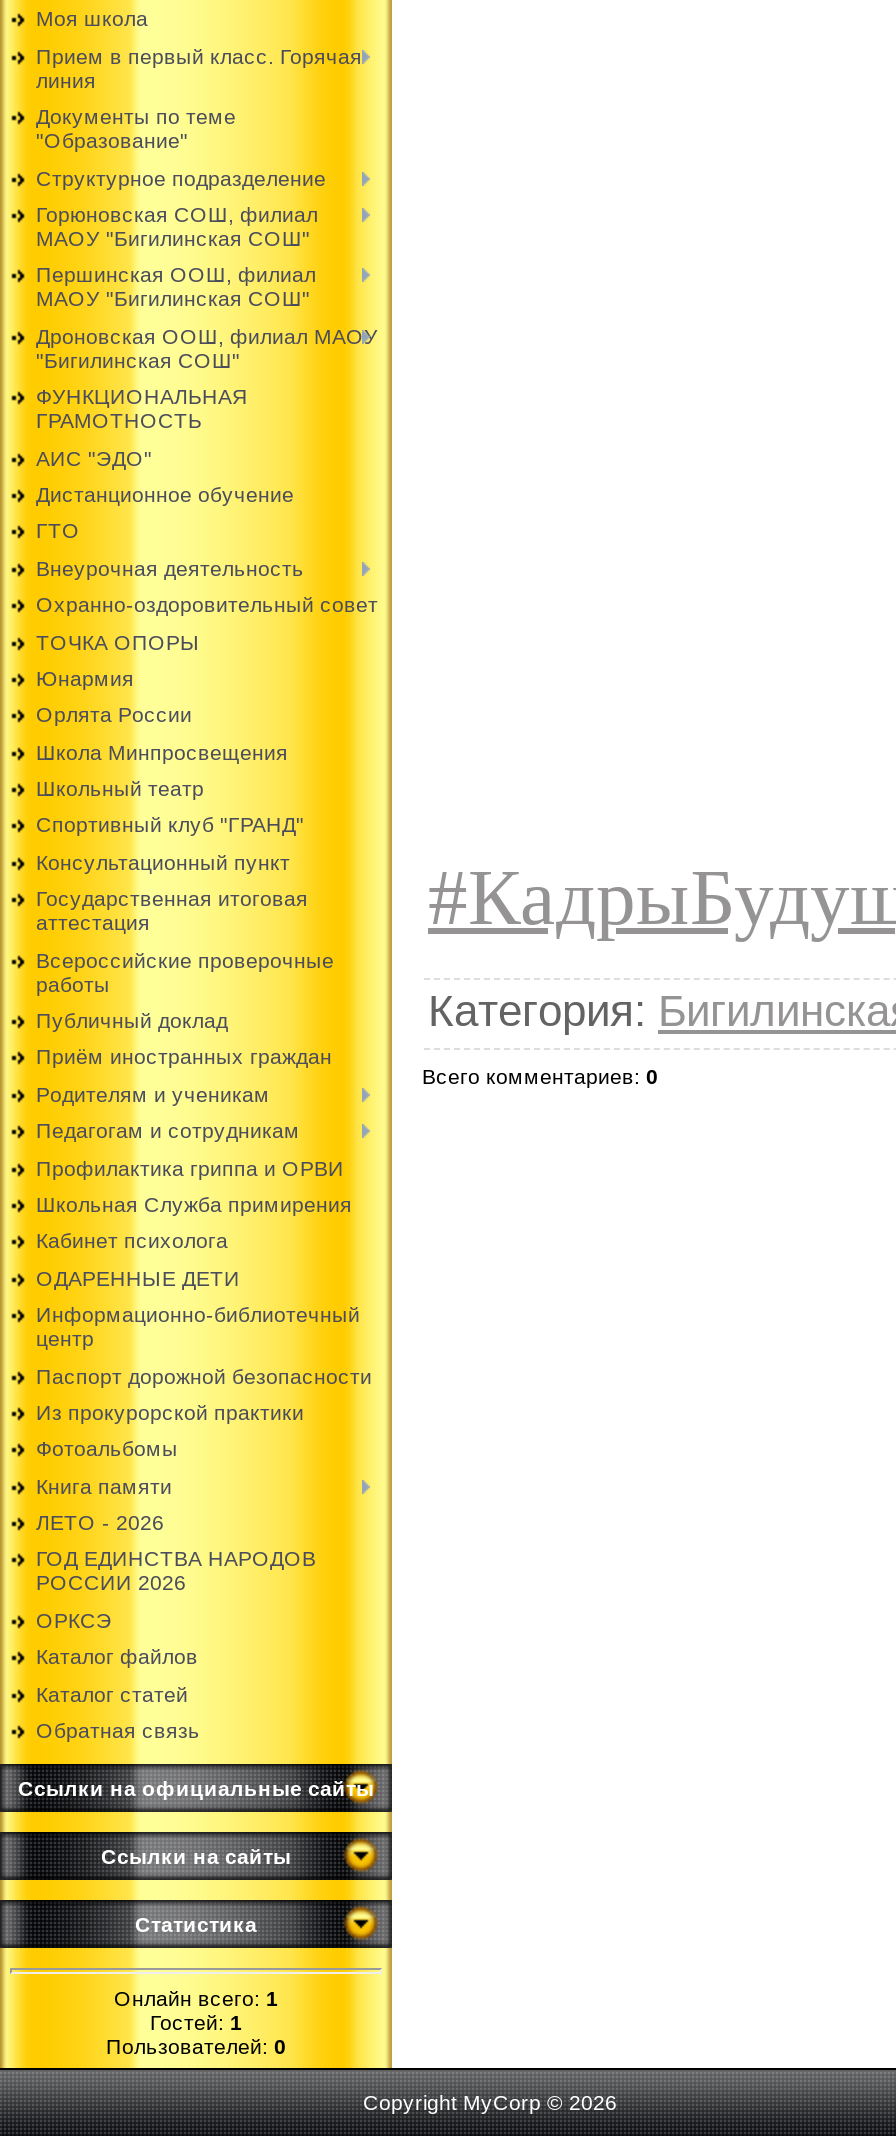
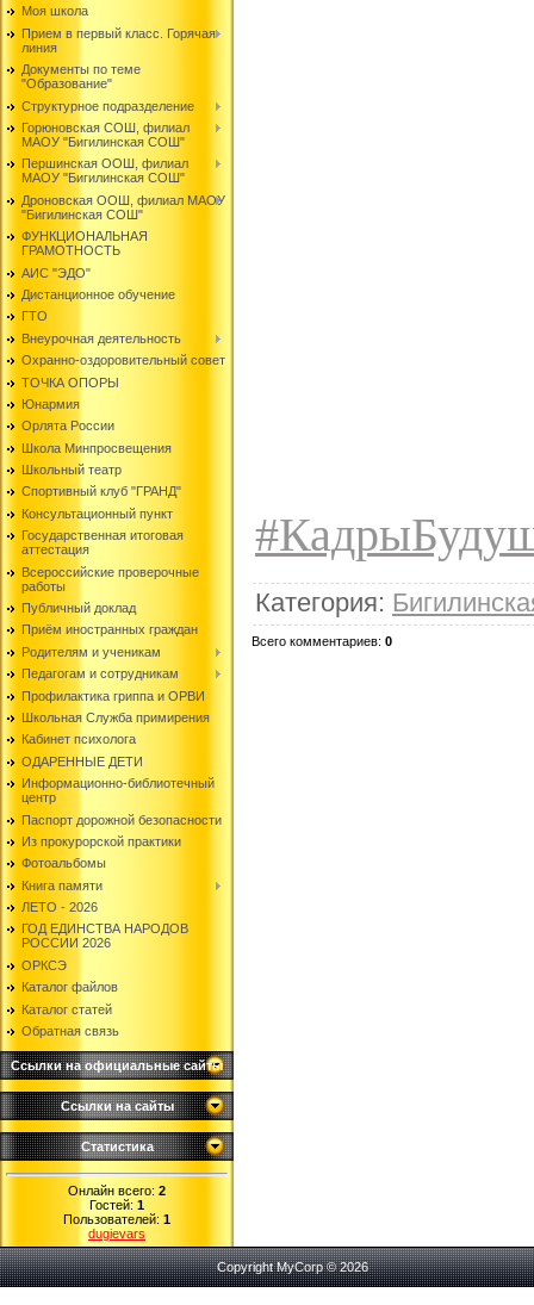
- Онлайн всего: 1
+ Онлайн всего: 2

- Пользователей: 0
+ Пользователей: 1
+ dugievars
